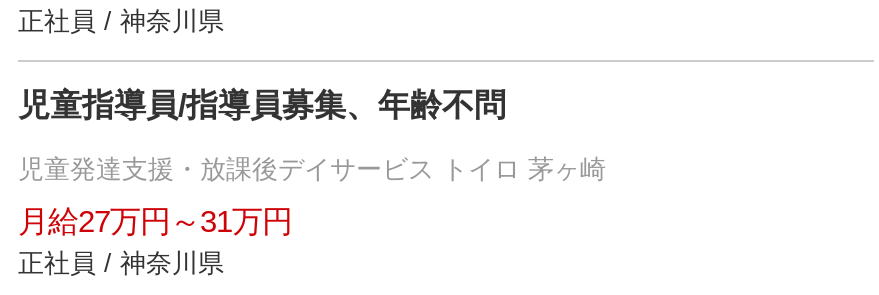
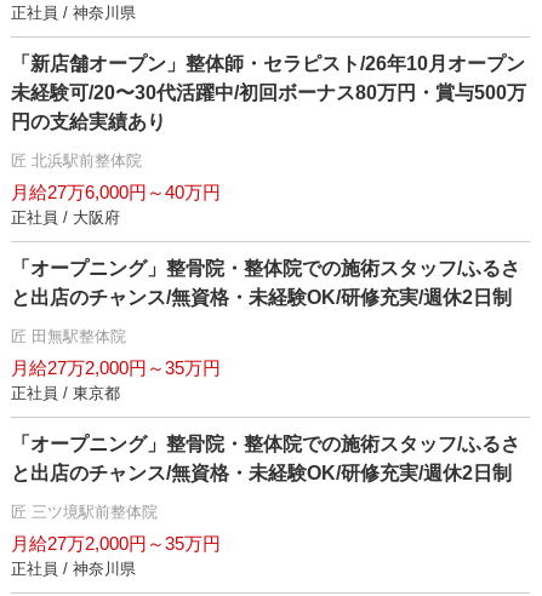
- 児童指導員/指導員募集、年齢不問
- 児童発達支援・放課後デイサービス トイロ 茅ヶ崎
- 月給27万円～31万円
+ 「新店舗オープン」整体師・セラピスト/26年10月オープン
+ 未経験可/20〜30代活躍中/初回ボーナス80万円・賞与500万
+ 円の支給実績あり
+ 匠 北浜駅前整体院
+ 月給27万6,000円～40万円
+ 正社員 / 大阪府
+ 「オープニング」整骨院・整体院での施術スタッフ/ふるさ
+ と出店のチャンス/無資格・未経験OK/研修充実/週休2日制
+ 匠 田無駅整体院
+ 月給27万2,000円～35万円
+ 正社員 / 東京都
+ 「オープニング」整骨院・整体院での施術スタッフ/ふるさ
+ と出店のチャンス/無資格・未経験OK/研修充実/週休2日制
+ 匠 三ツ境駅前整体院
+ 月給27万2,000円～35万円
